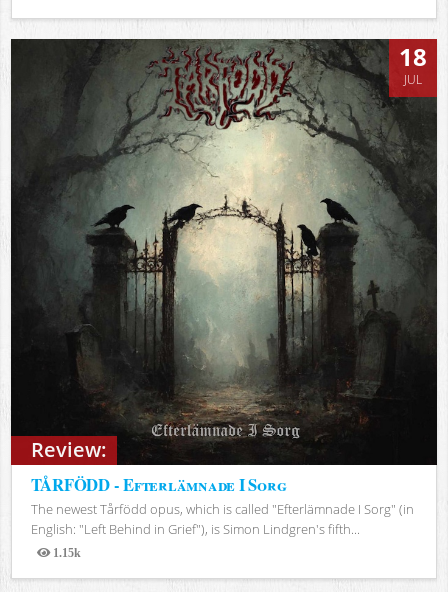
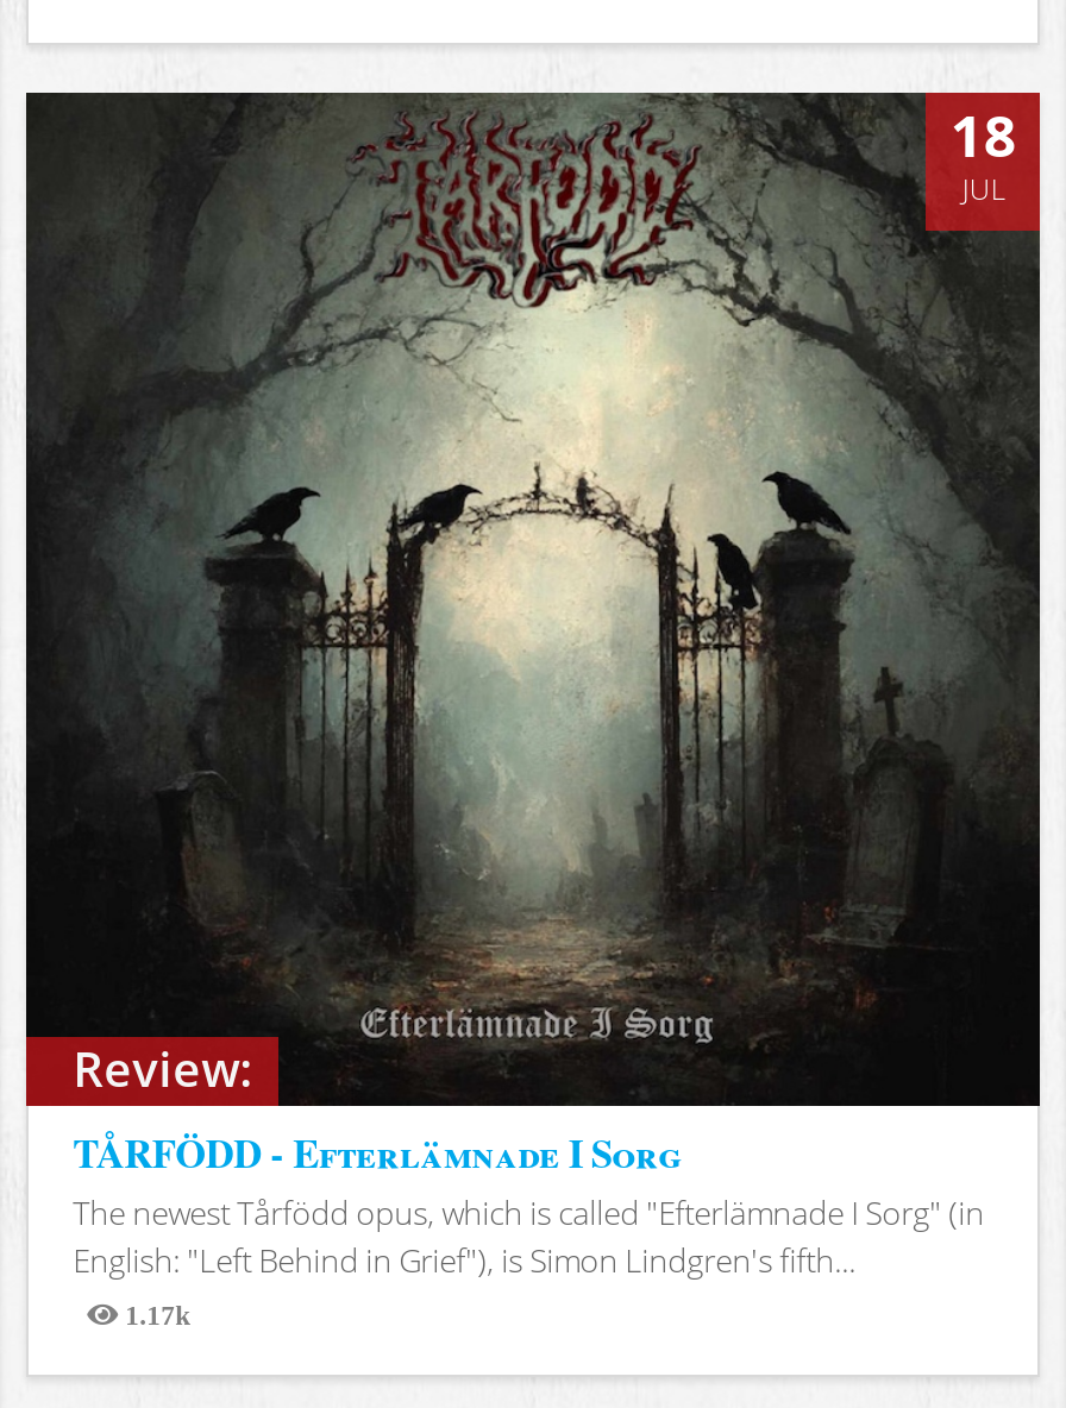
- 1.15k
+ 1.17k
